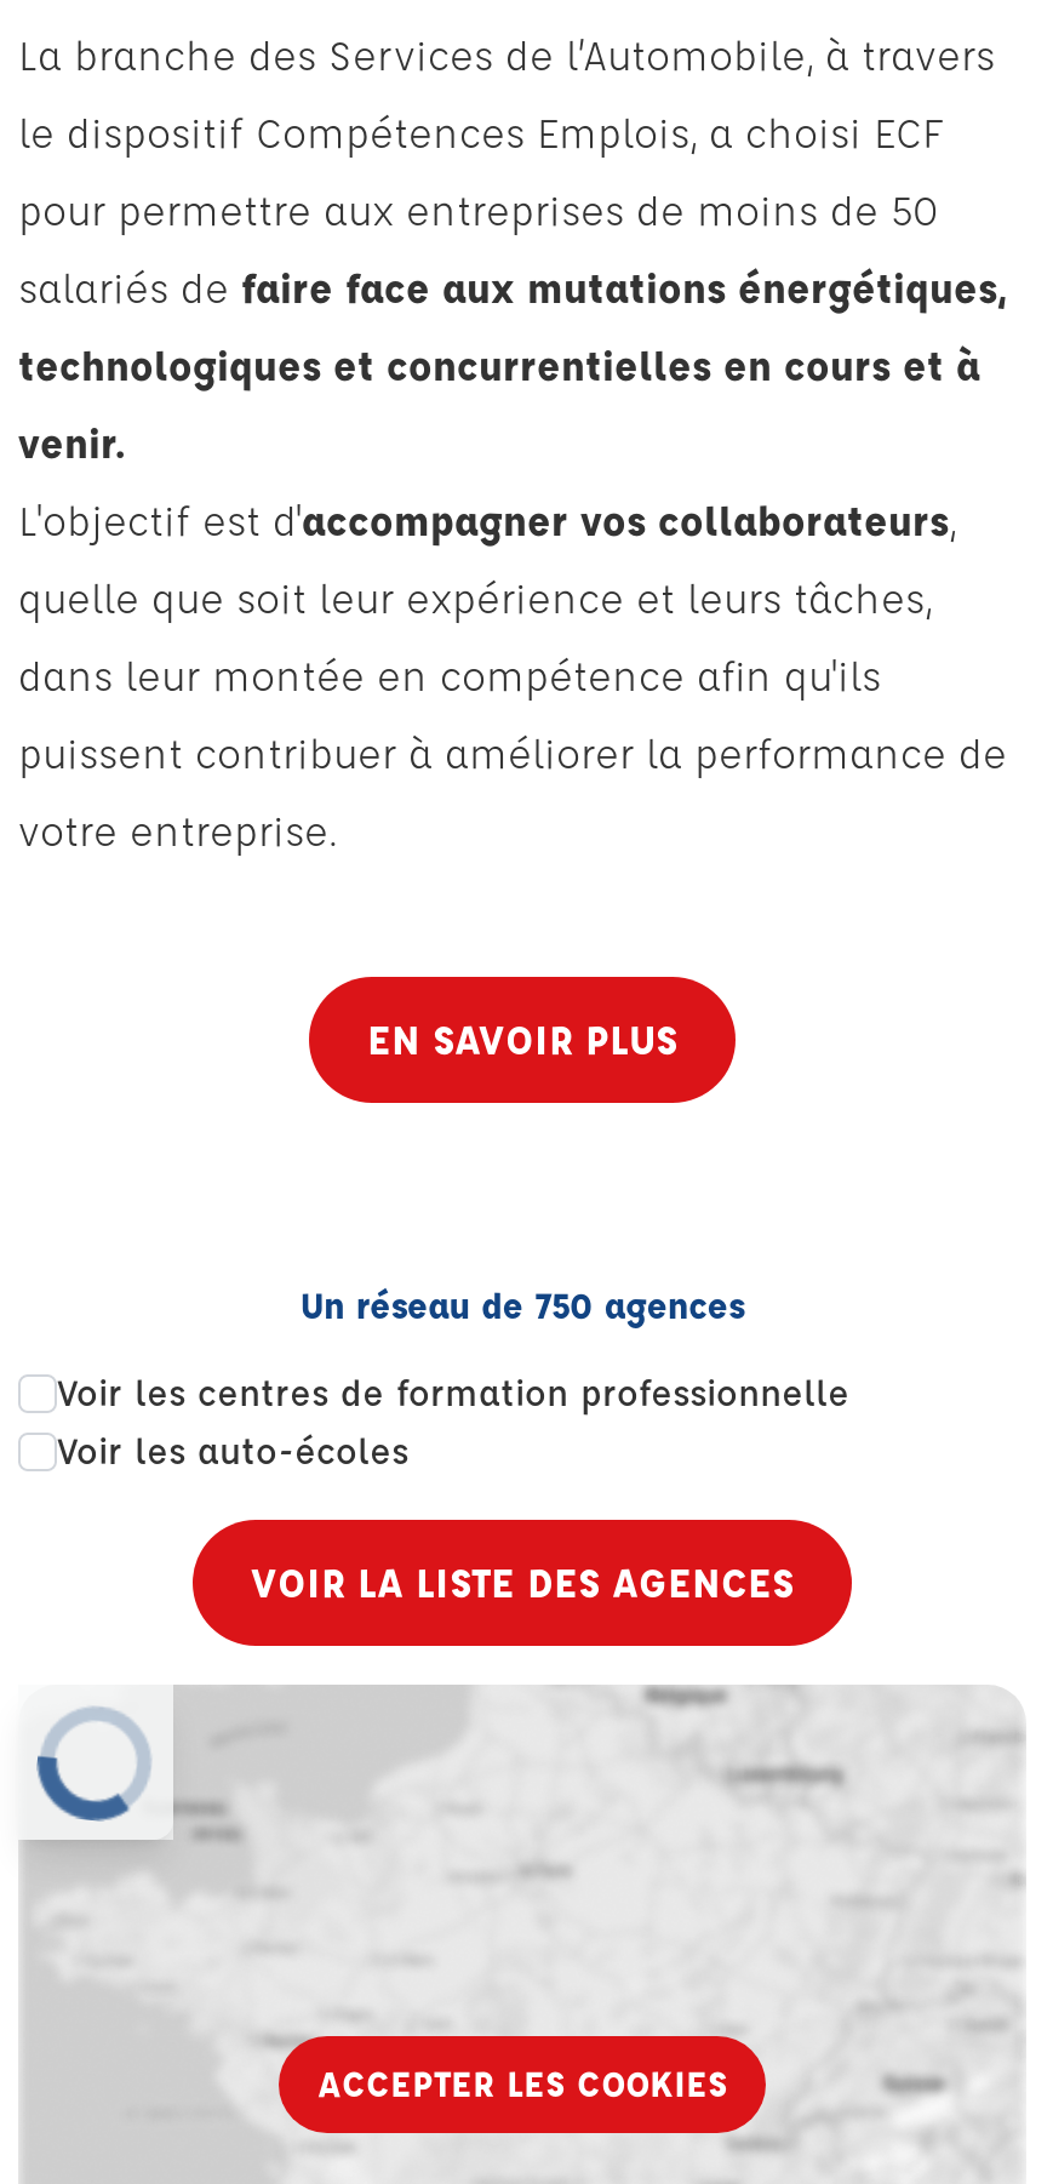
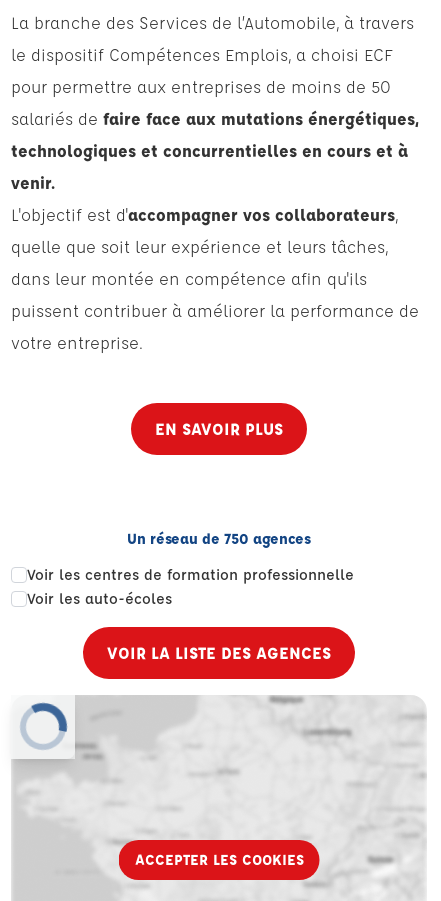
- [image]
+ [image]
